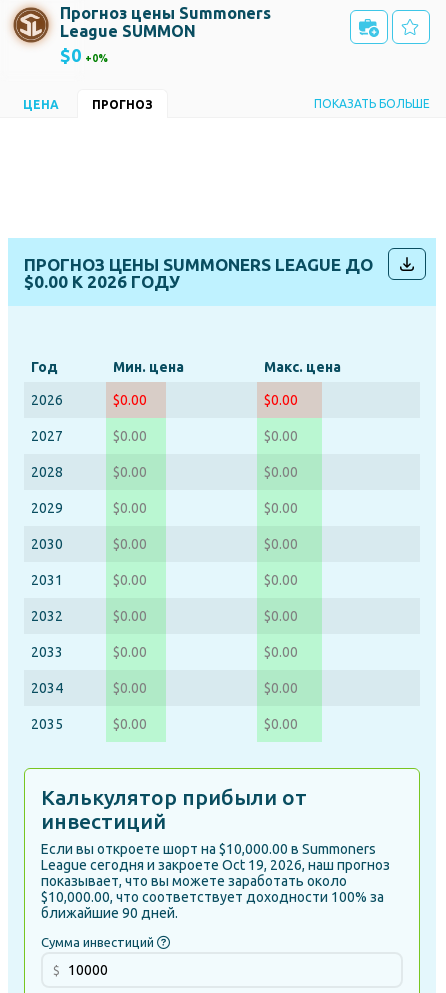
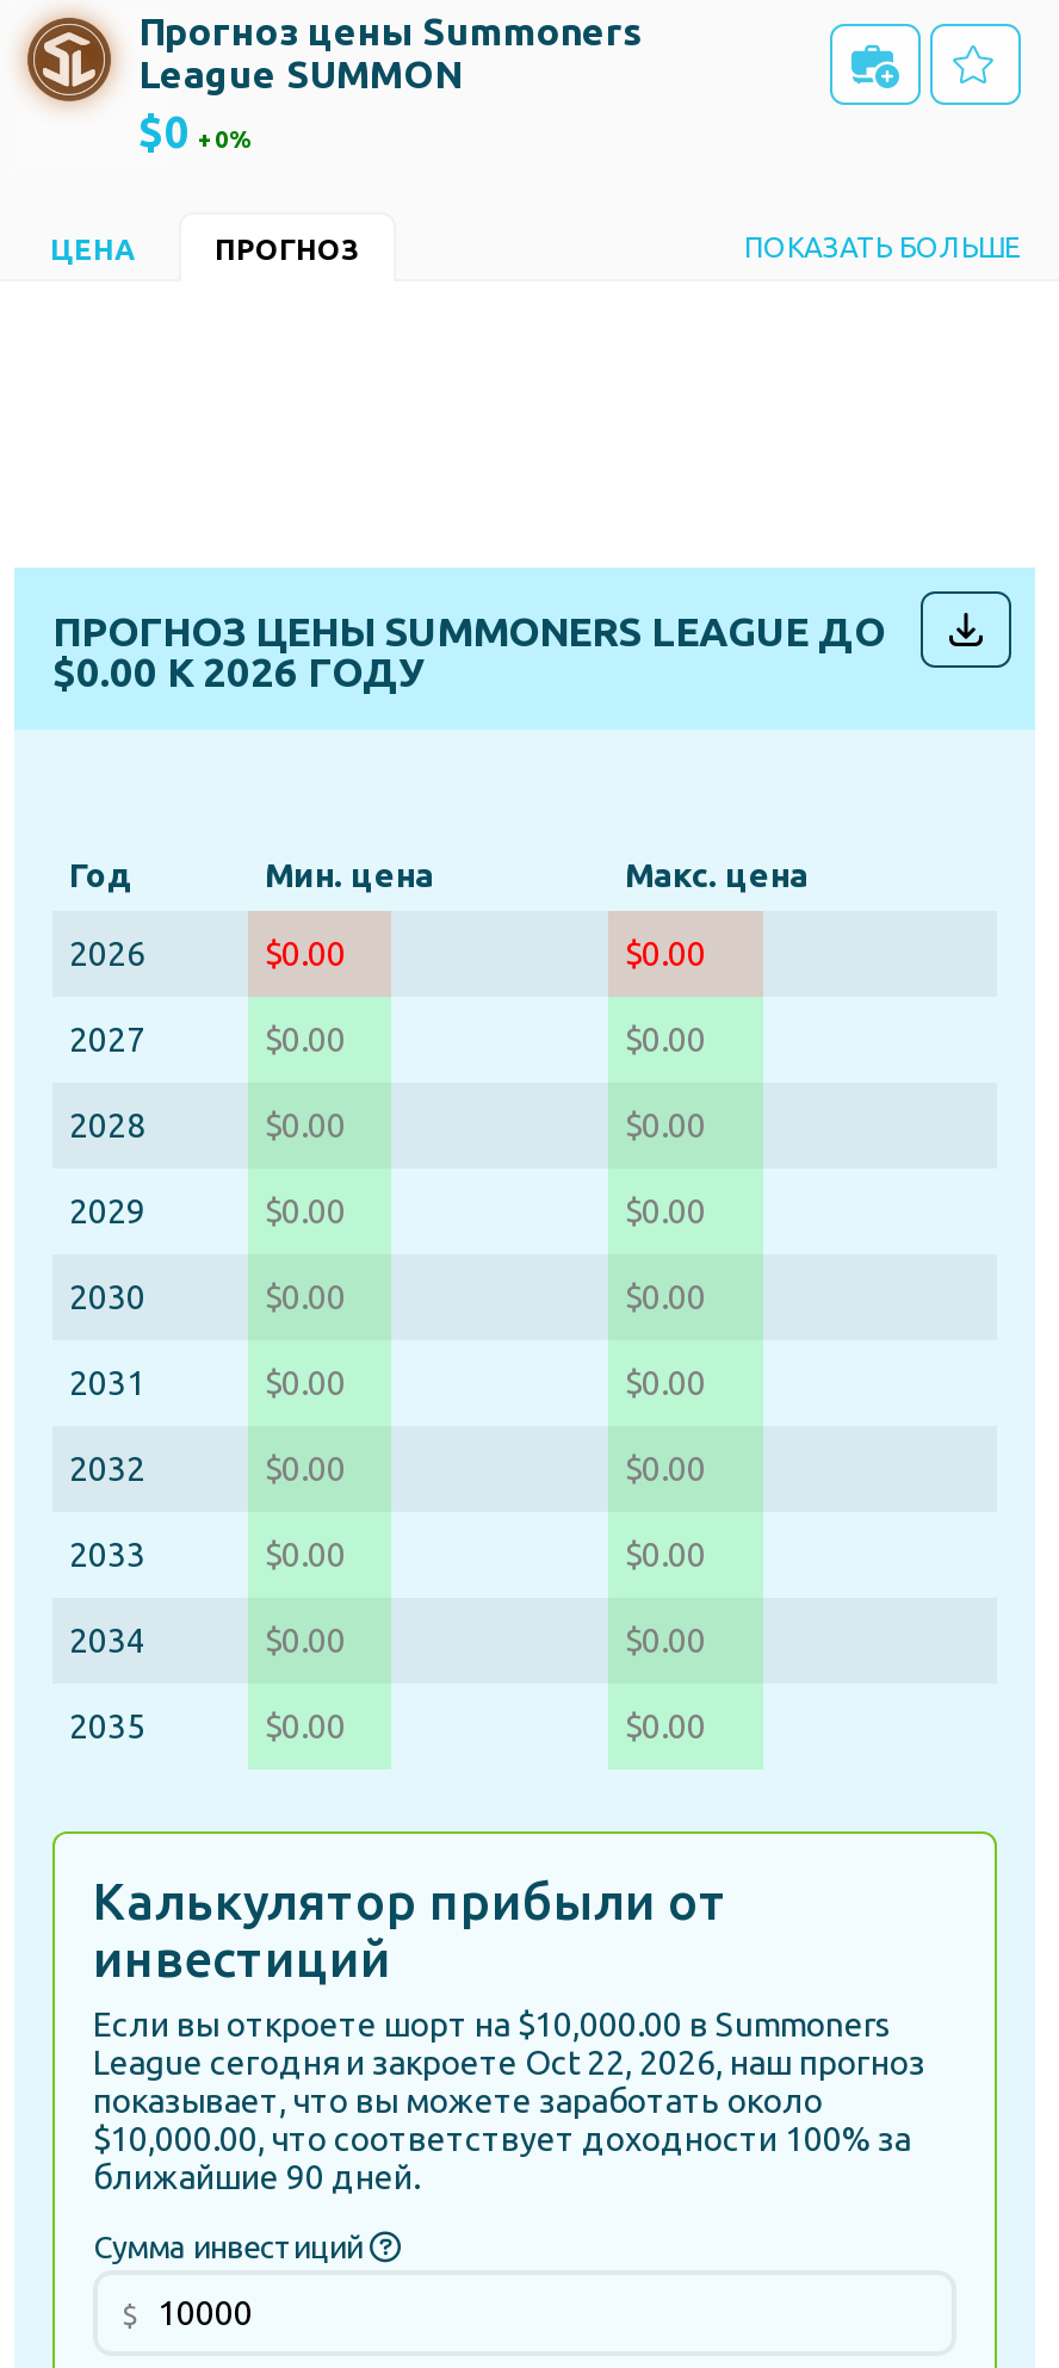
- League сегодня и закроете Oct 19, 2026, наш прогноз
+ League сегодня и закроете Oct 22, 2026, наш прогноз
